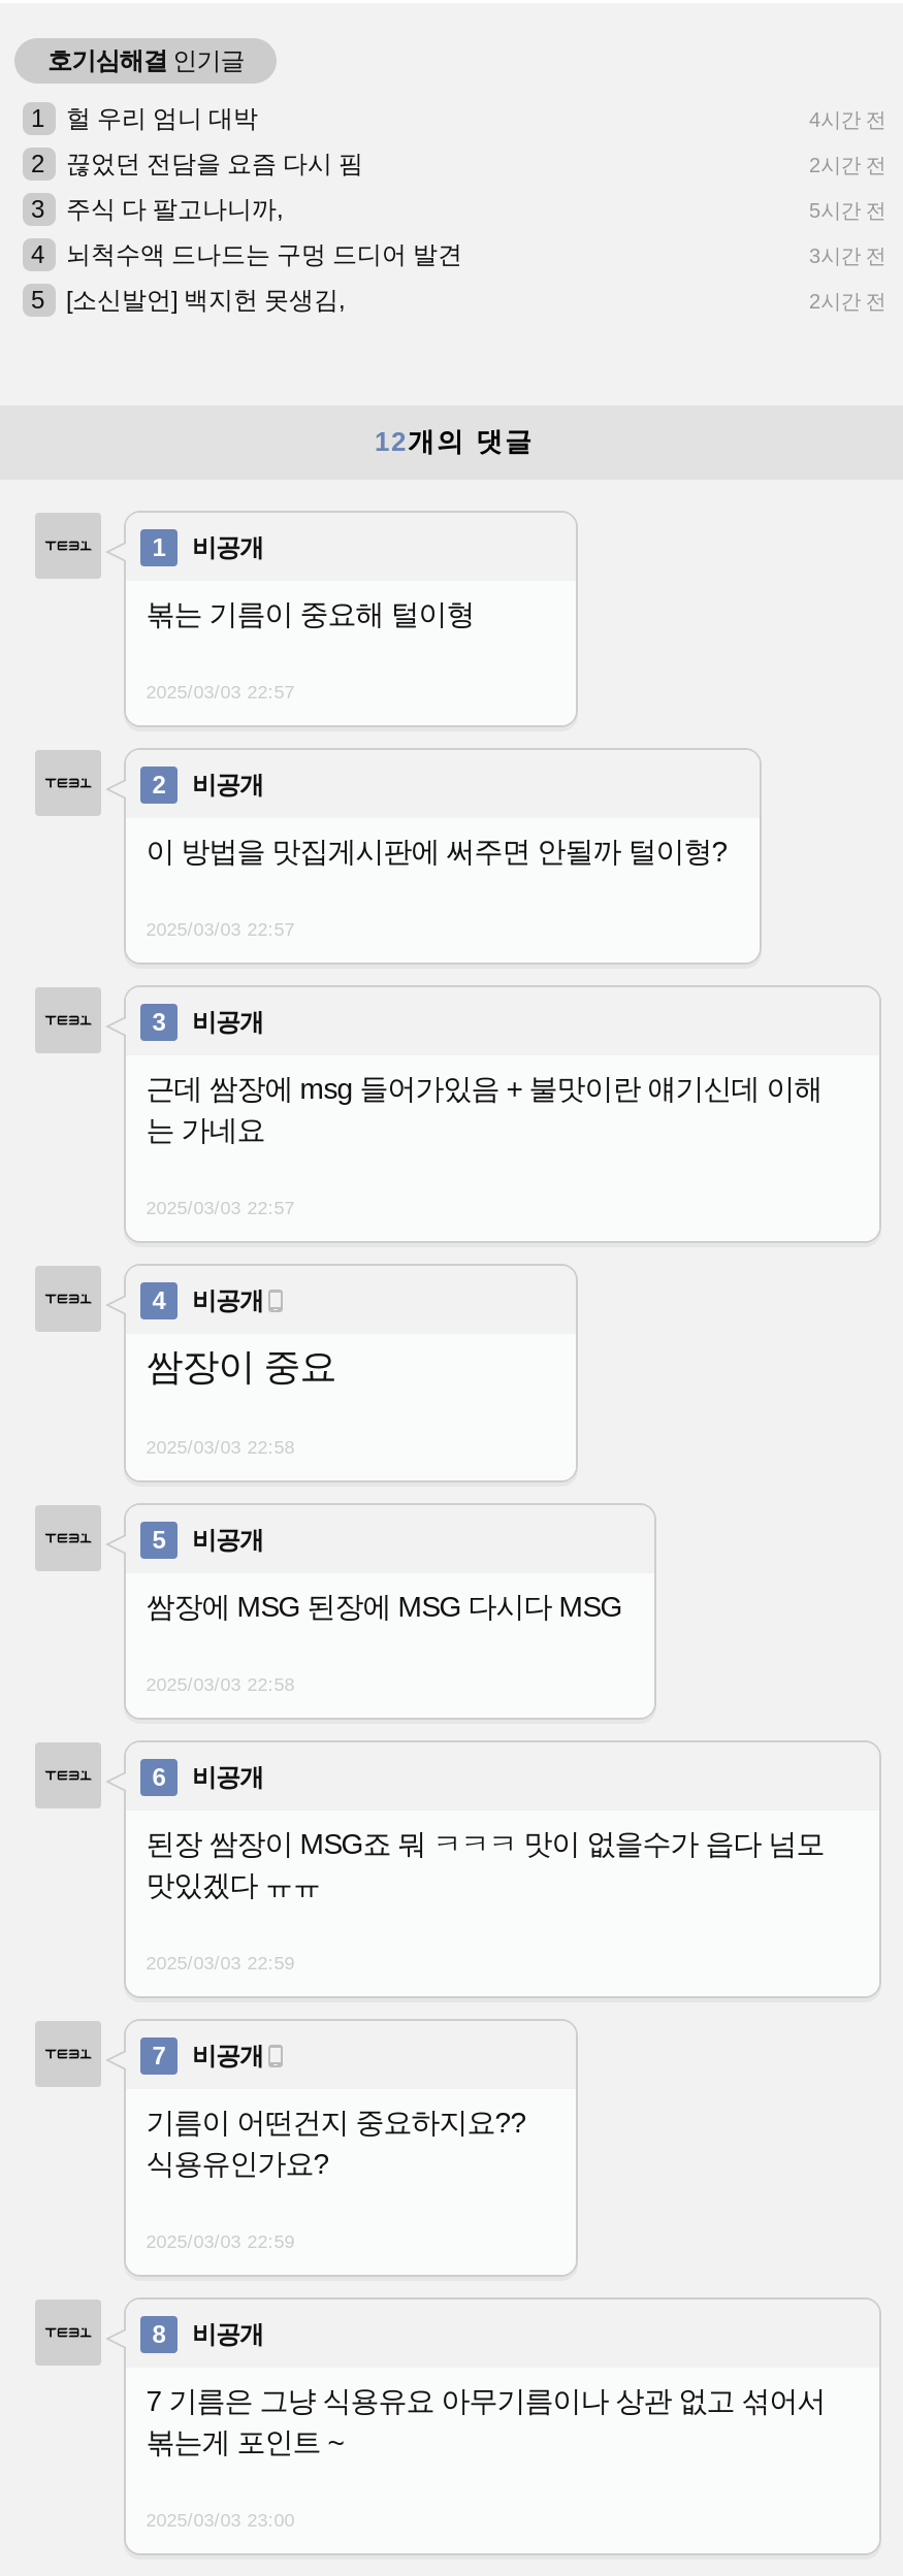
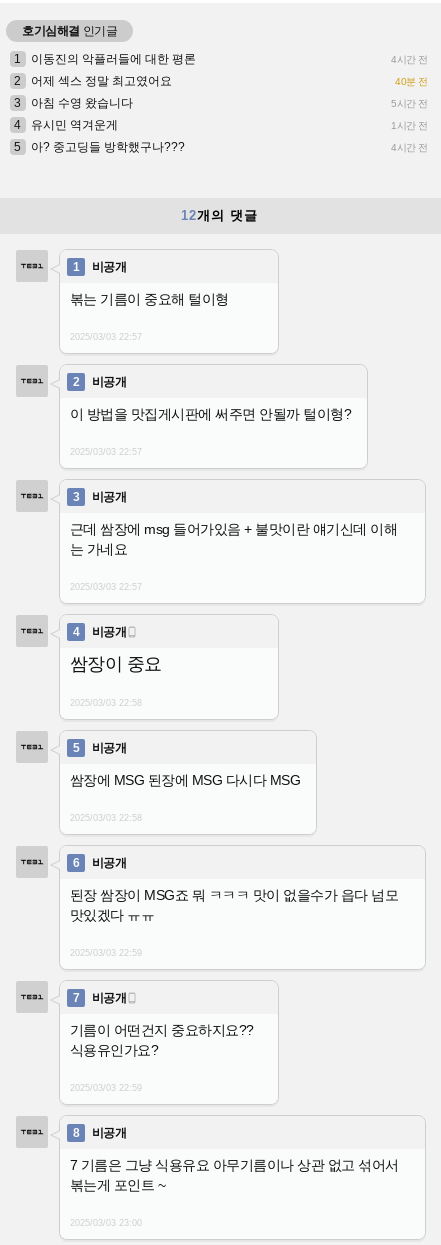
- 헐 우리 엄니 대박
+ 이동진의 악플러들에 대한 평론

- 끊었던 전담을 요즘 다시 핌
- 2시간 전
+ 어제 섹스 정말 최고였어요
+ 40분 전

- 주식 다 팔고나니까,
+ 아침 수영 왔습니다

- 뇌척수액 드나드는 구멍 드디어 발견
- 3시간 전
+ 유시민 역겨운게
+ 1시간 전

- [소신발언] 백지헌 못생김,
- 2시간 전
+ 아? 중고딩들 방학했구나???
+ 4시간 전
